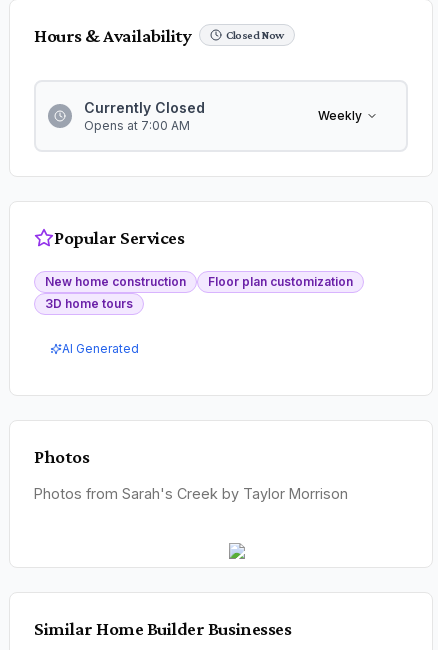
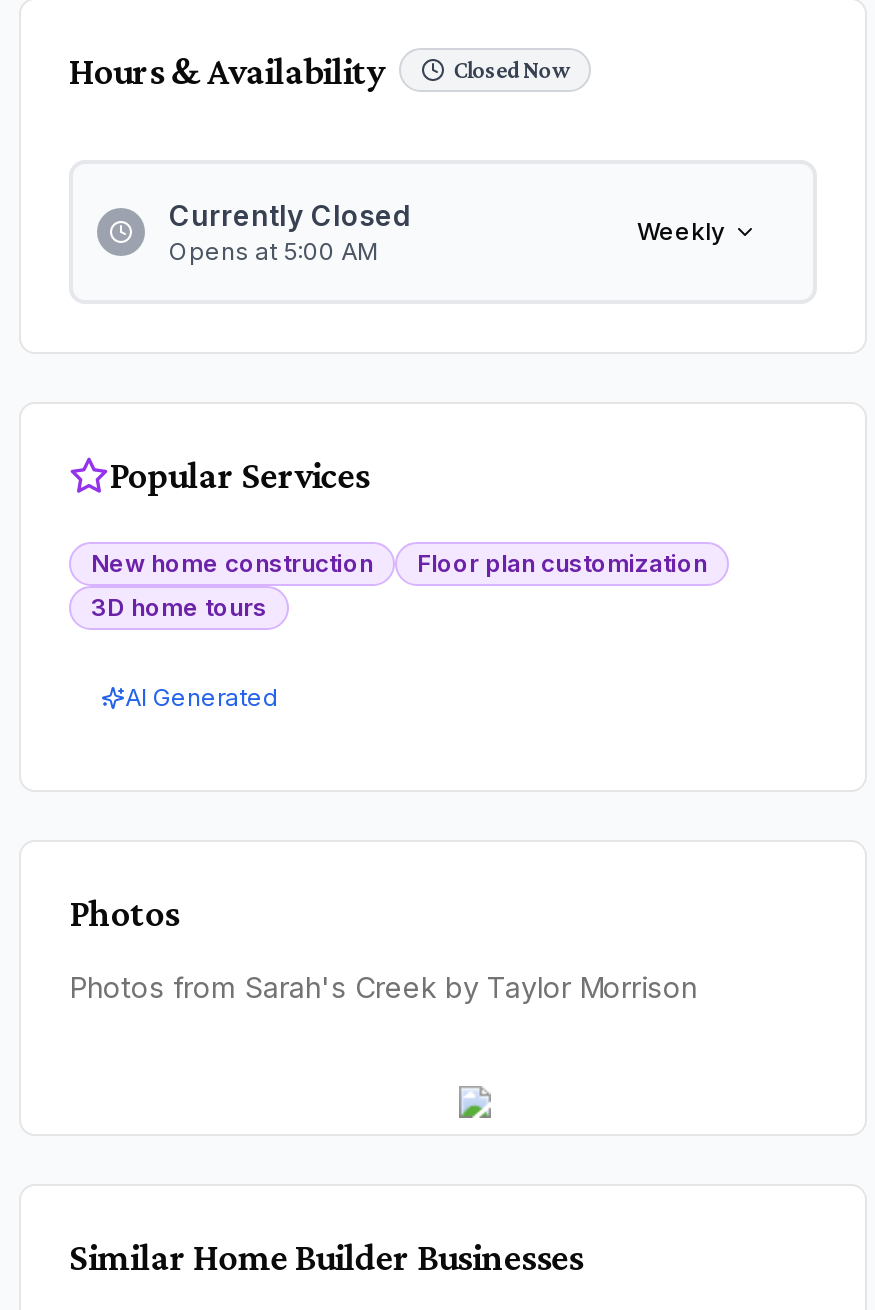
- Opens at 7:00 AM
+ Opens at 5:00 AM
